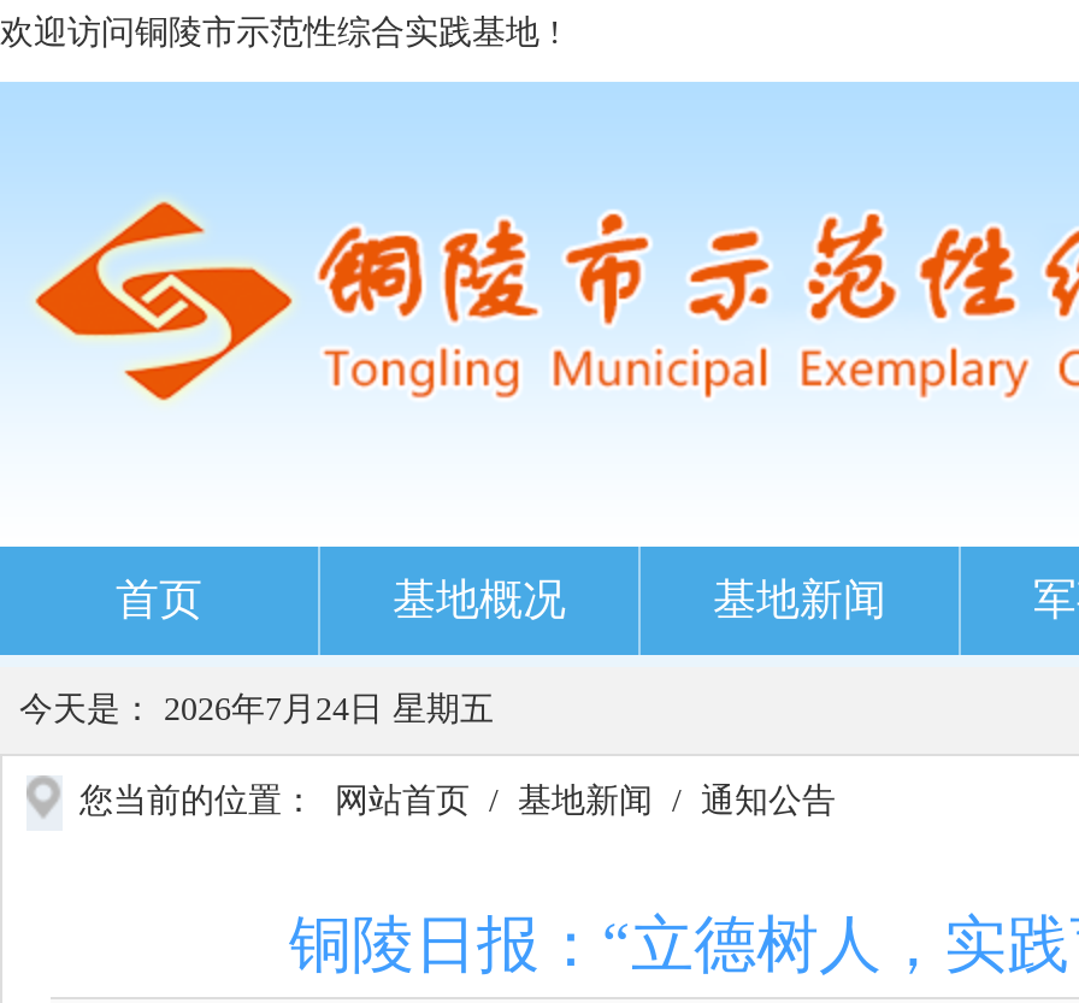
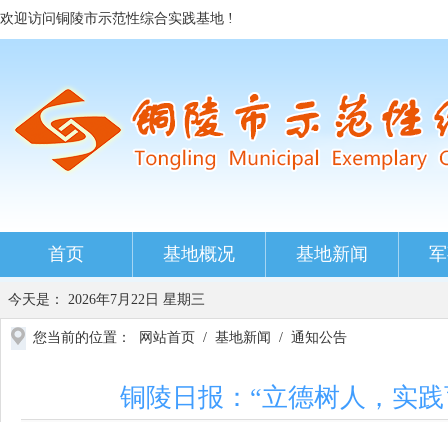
- 今天是：2026年7月24日 星期五
+ 今天是：2026年7月22日 星期三
